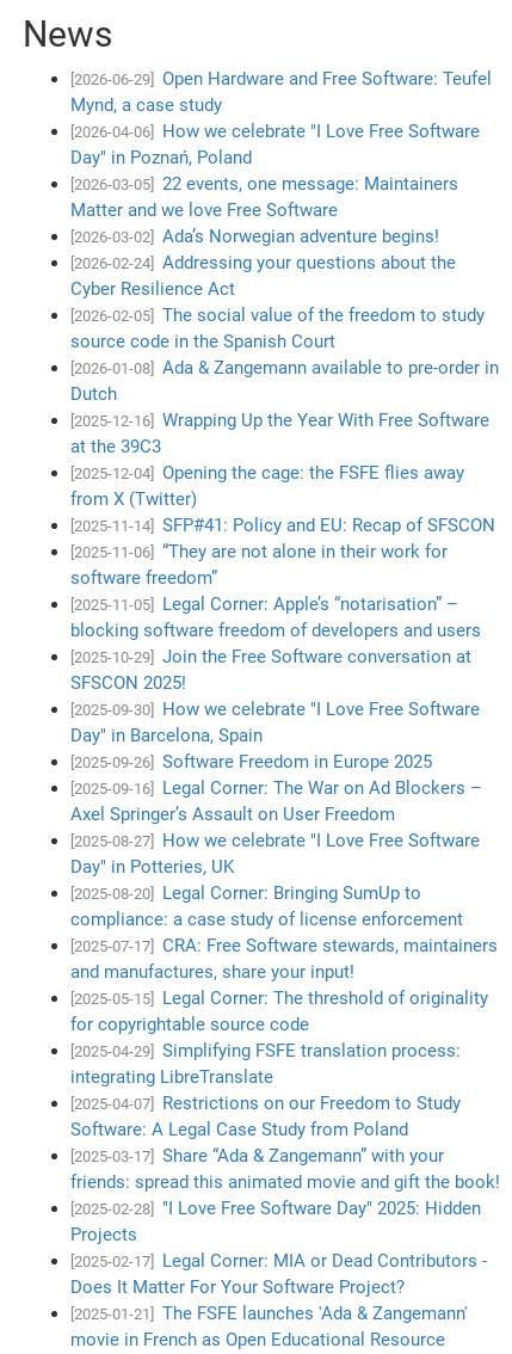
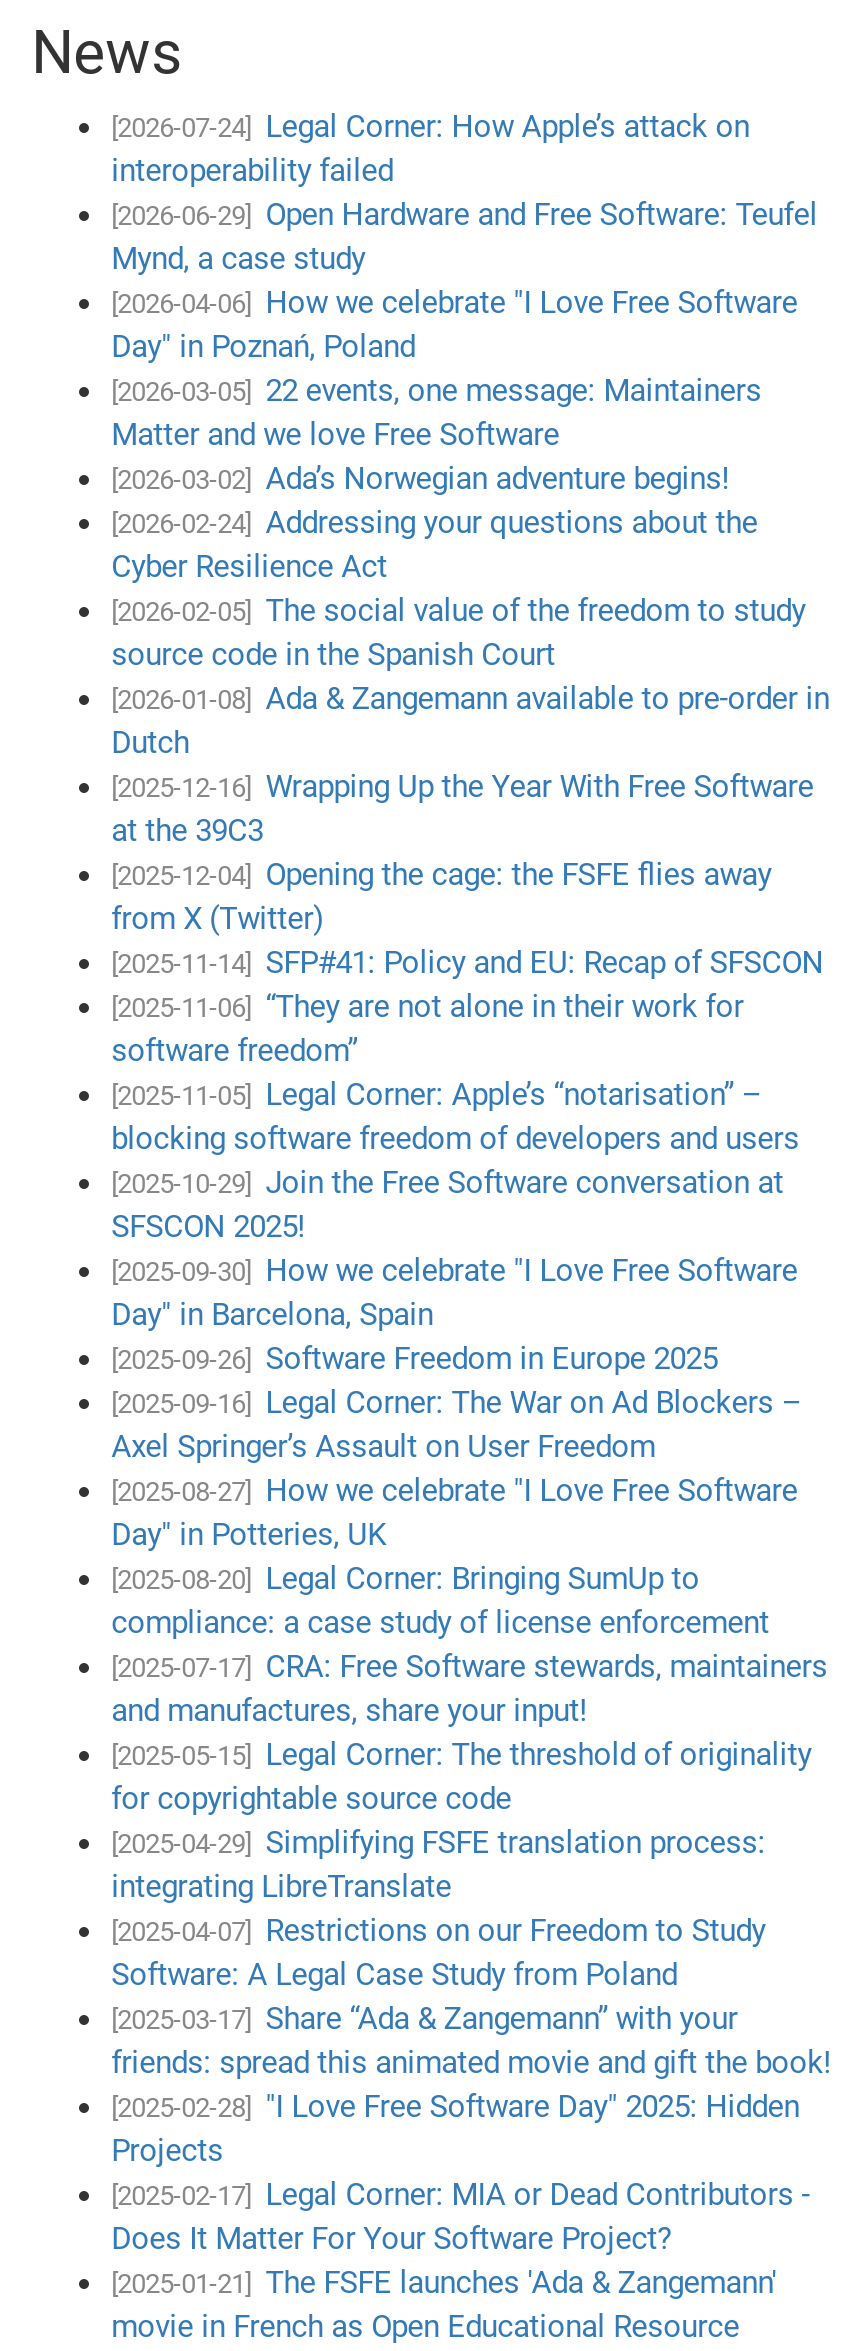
+ [2026-07-24] Legal Corner: How Apple’s attack on
+ interoperability failed
